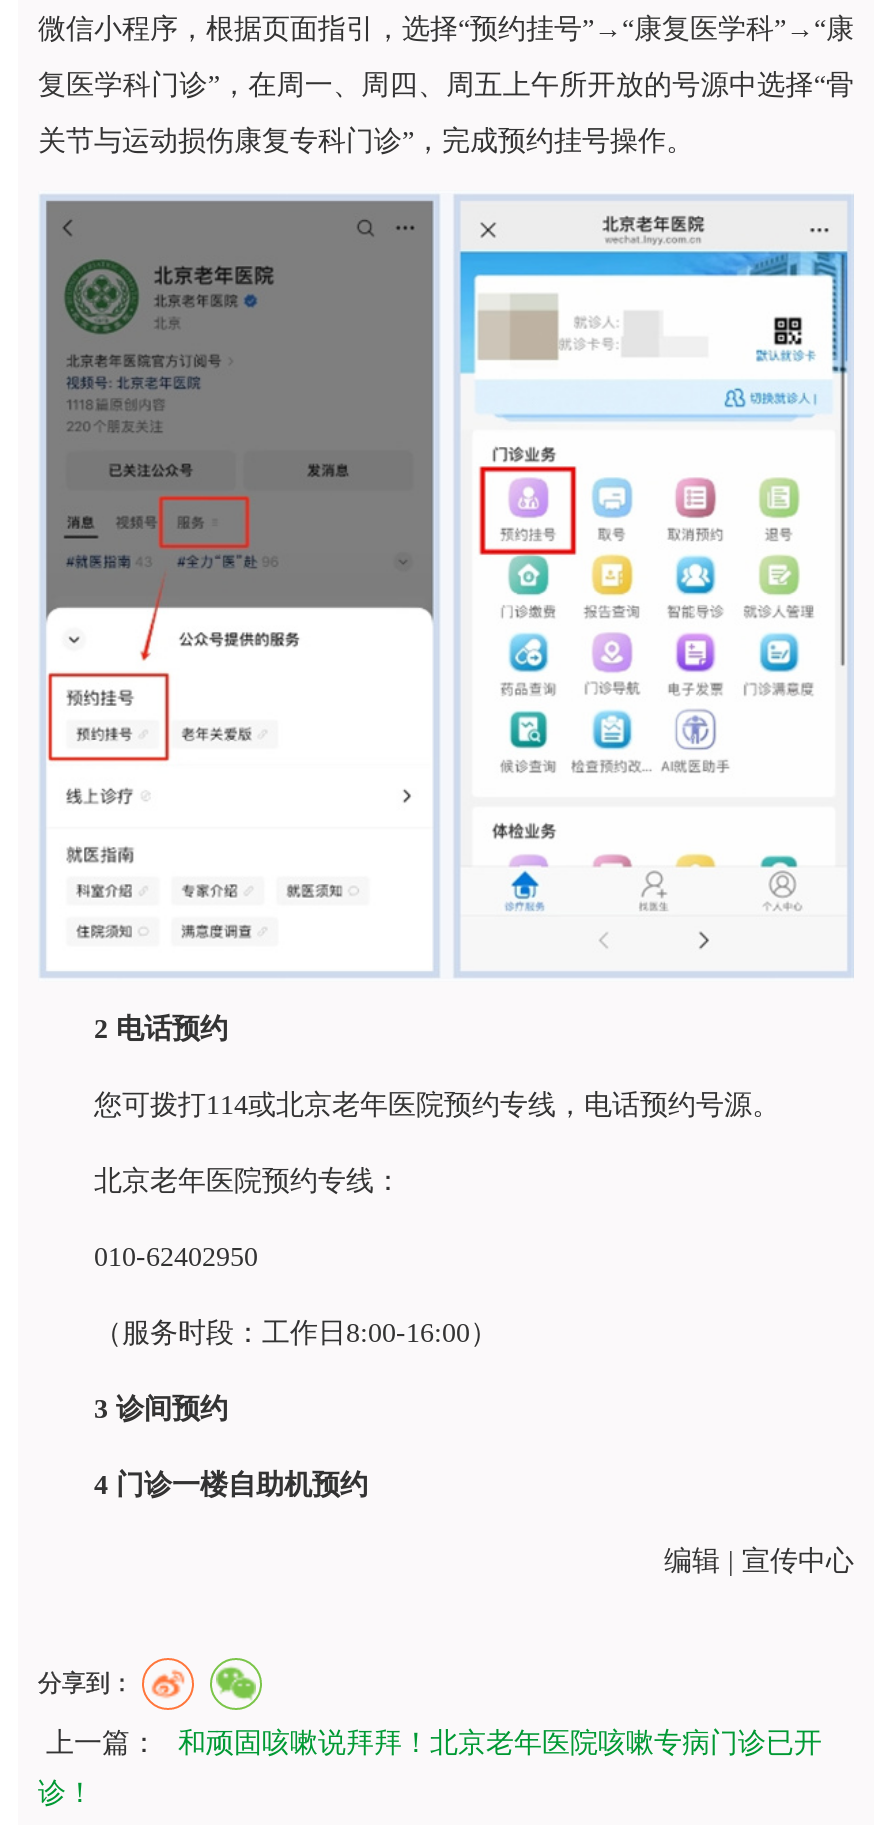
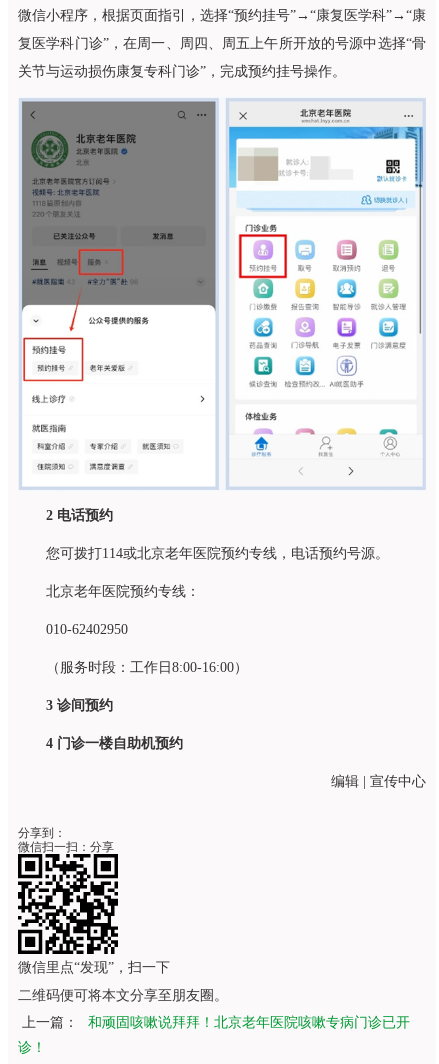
+ [image]
+ 微信里点“发现”，扫一下
+ 二维码便可将本文分享至朋友圈。

+ 微信扫一扫：分享
